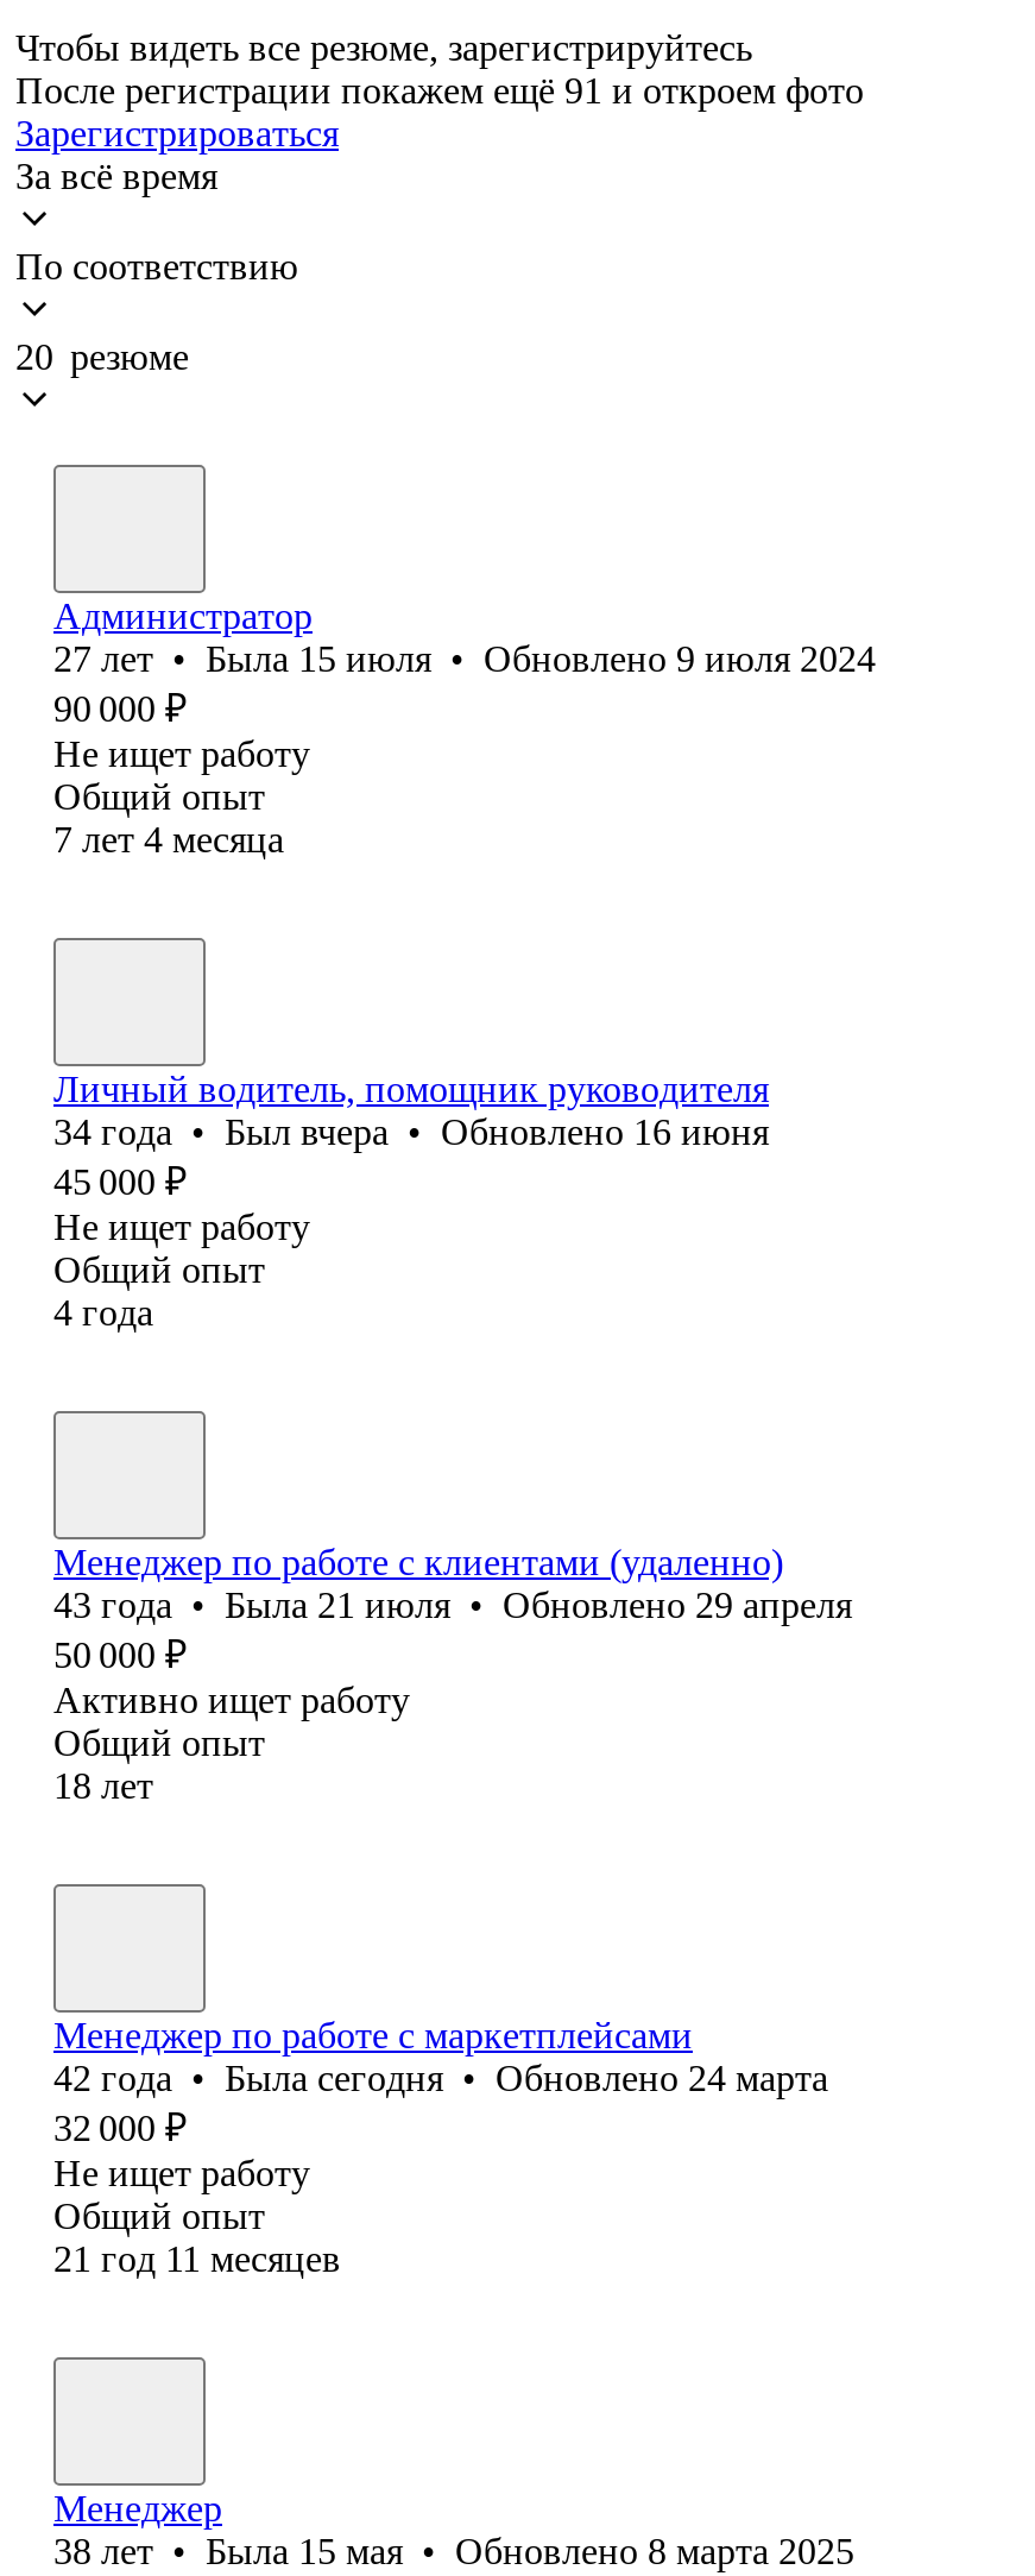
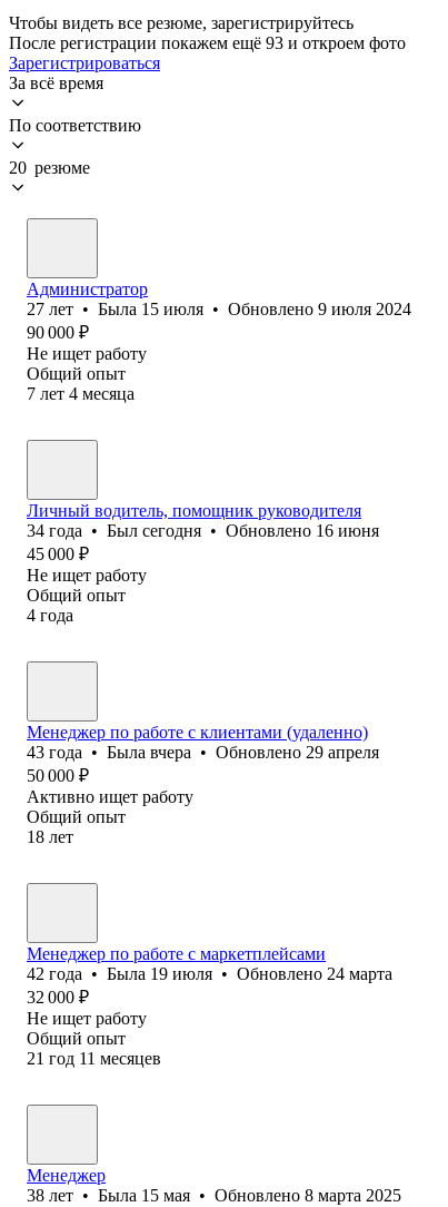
- После регистрации покажем ещё 91 и откроем фото
+ После регистрации покажем ещё 93 и откроем фото

- 34 года • Был вчера • Обновлено 16 июня
+ 34 года • Был сегодня • Обновлено 16 июня

- 43 года • Была 21 июля • Обновлено 29 апреля
+ 43 года • Была вчера • Обновлено 29 апреля

- 42 года • Была сегодня • Обновлено 24 марта
+ 42 года • Была 19 июля • Обновлено 24 марта
